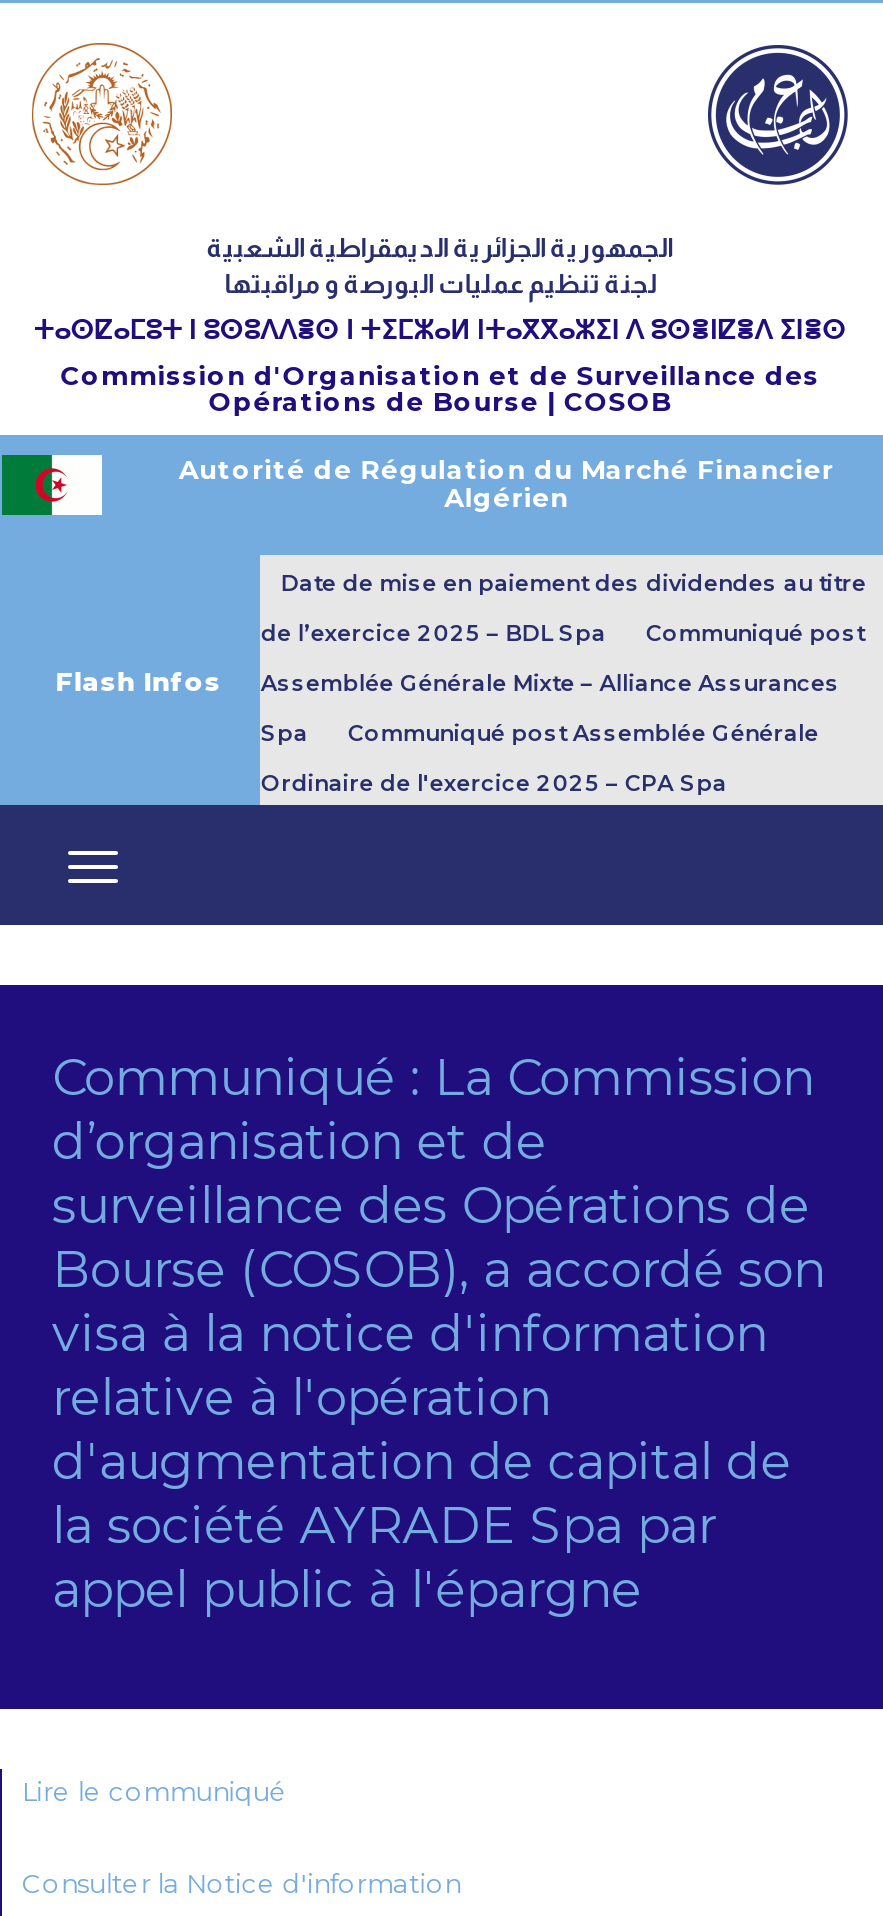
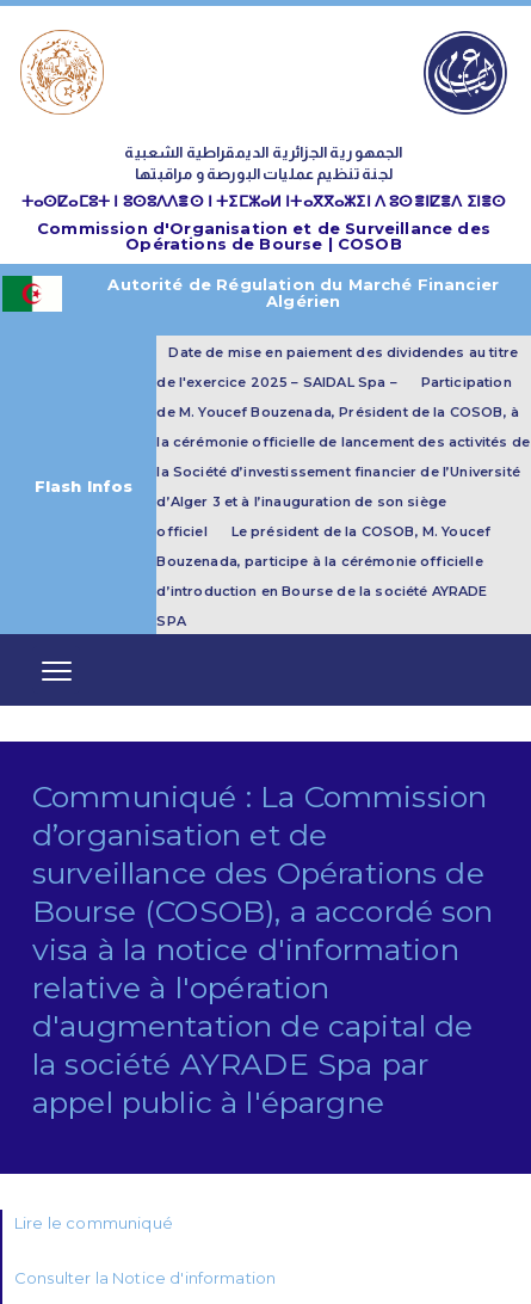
- de l’exercice 2025 – BDL Spa
- Communiqué post
- Assemblée Générale Mixte – Alliance Assurances
- Spa
- Communiqué post Assemblée Générale
- Ordinaire de l'exercice 2025 – CPA Spa
+ de l'exercice 2025 – SAIDAL Spa –
+ Participation
+ de M. Youcef Bouzenada, Président de la COSOB, à
+ la cérémonie officielle de lancement des activités de
+ la Société d’investissement financier de l’Université
+ d’Alger 3 et à l’inauguration de son siège
+ officiel
+ Le président de la COSOB, M. Youcef
+ Bouzenada, participe à la cérémonie officielle
+ d’introduction en Bourse de la société AYRADE
+ SPA
